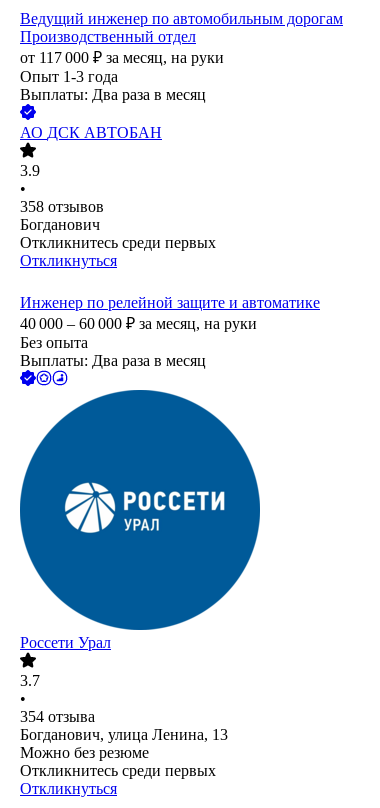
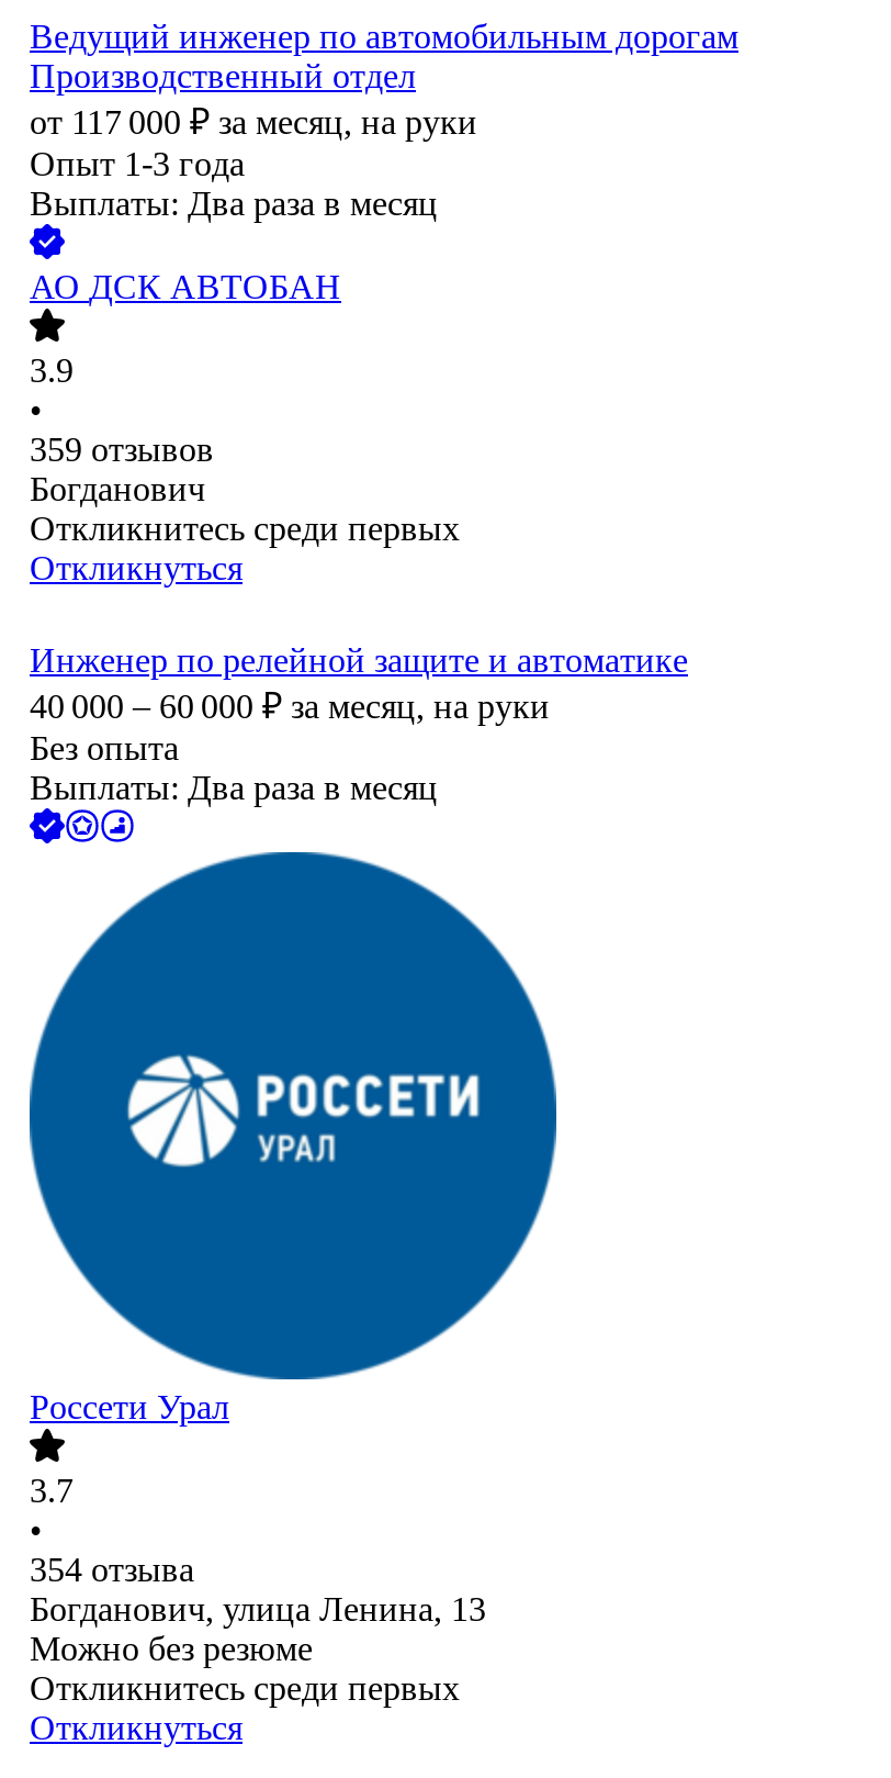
- 358 отзывов
+ 359 отзывов
